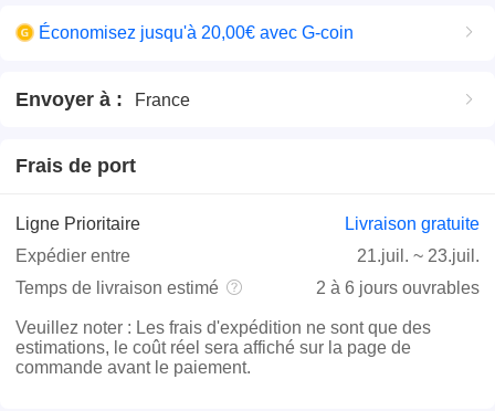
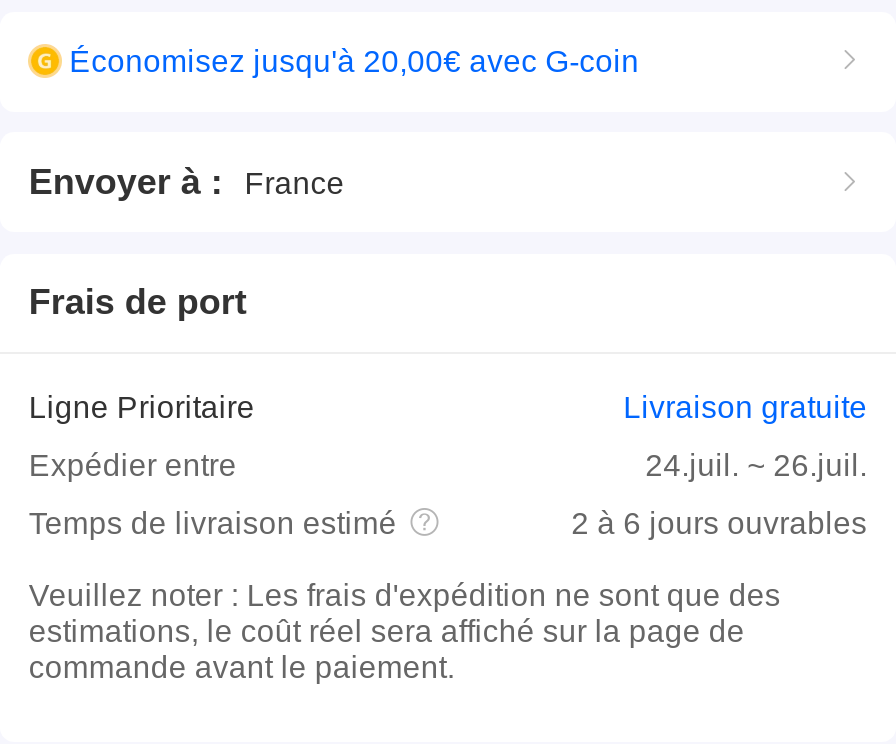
- 21.juil. ~ 23.juil.
+ 24.juil. ~ 26.juil.
